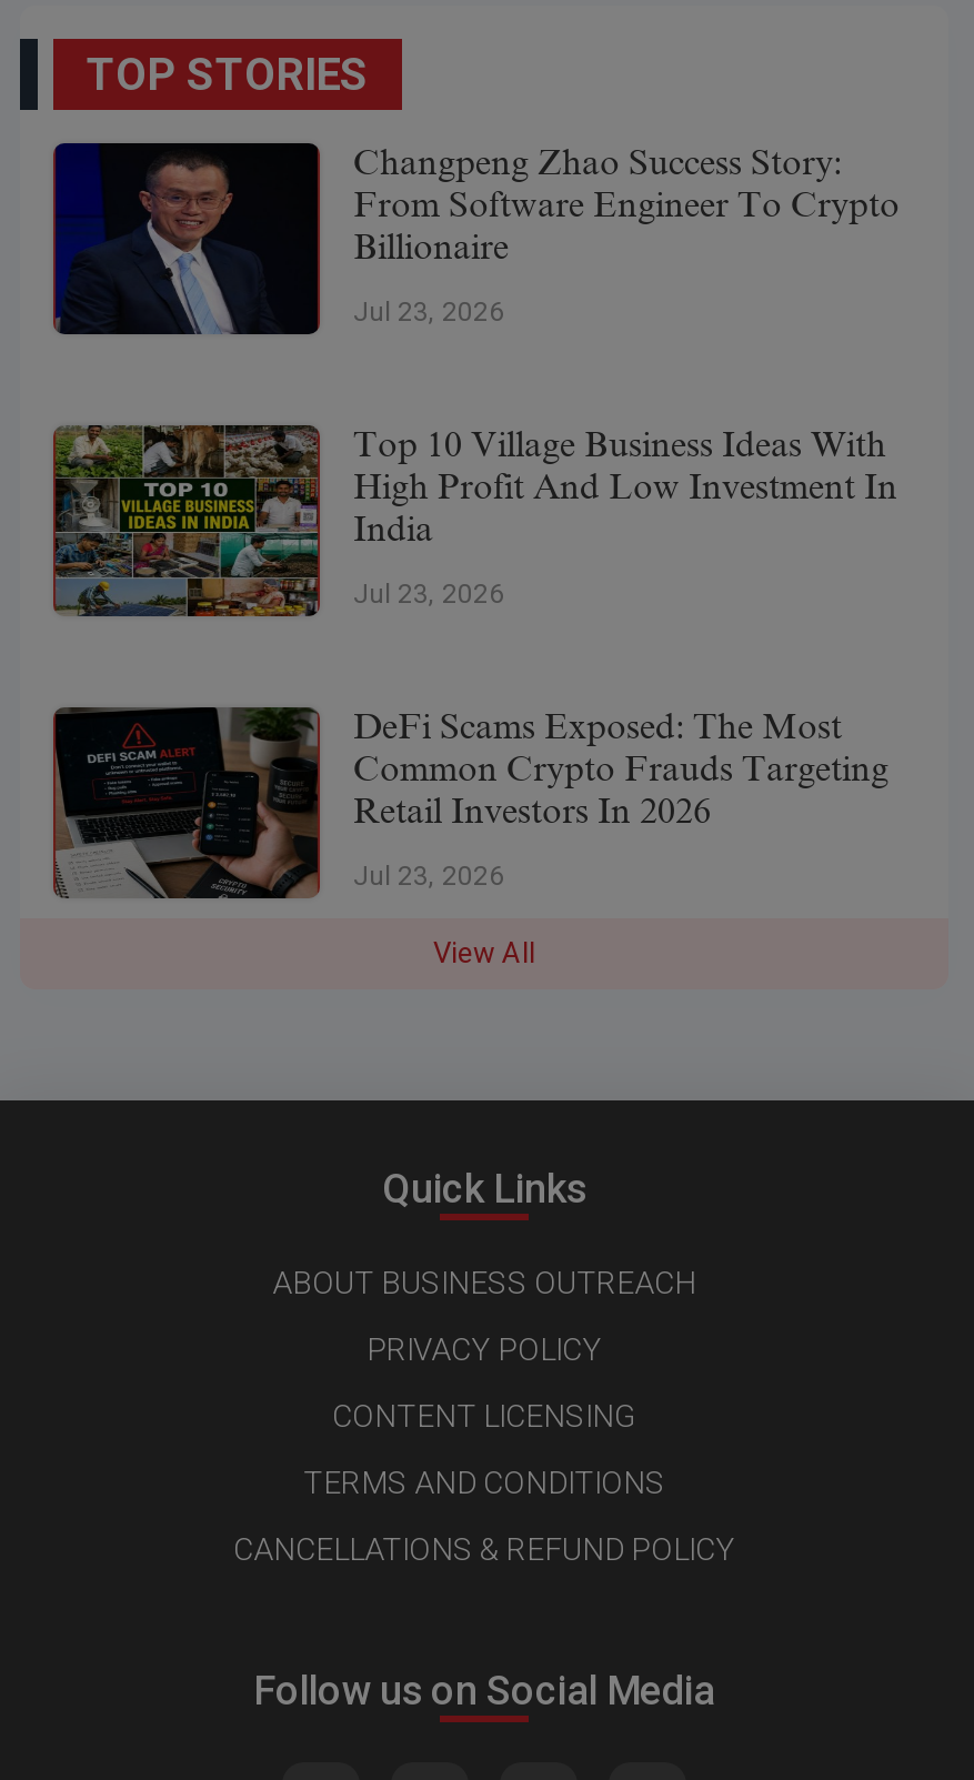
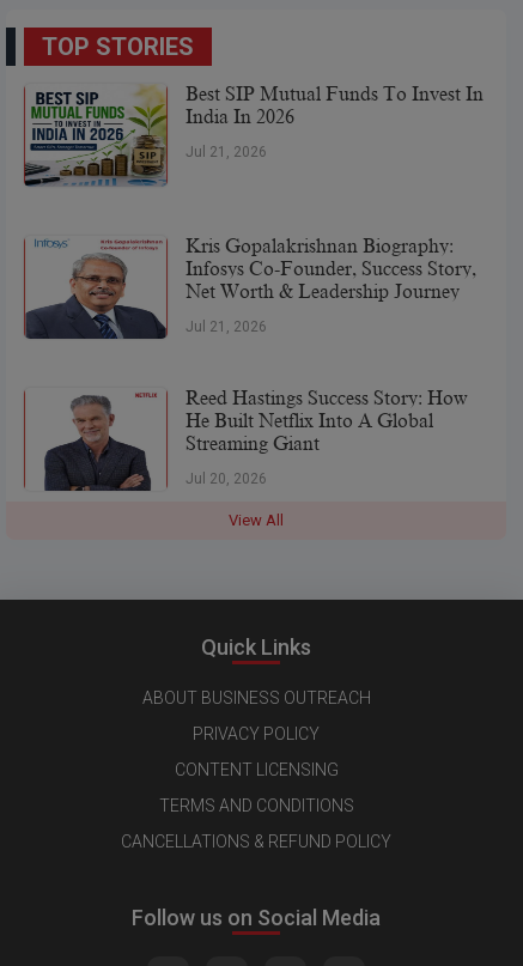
- [image]
- Changpeng Zhao Success Story:
- From Software Engineer To Crypto
- Billionaire
+ [image]
+ Best SIP Mutual Funds To Invest In
+ India In 2026

- Jul 23, 2026
+ Jul 21, 2026

- [image]
- Top 10 Village Business Ideas With
- High Profit And Low Investment In
- India
+ [image]
+ Kris Gopalakrishnan Biography:
+ Infosys Co-Founder, Success Story,
+ Net Worth & Leadership Journey

- Jul 23, 2026
+ Jul 21, 2026

- [image]
- DeFi Scams Exposed: The Most
- Common Crypto Frauds Targeting
- Retail Investors In 2026
+ [image]
+ Reed Hastings Success Story: How
+ He Built Netflix Into A Global
+ Streaming Giant

- Jul 23, 2026
+ Jul 20, 2026
